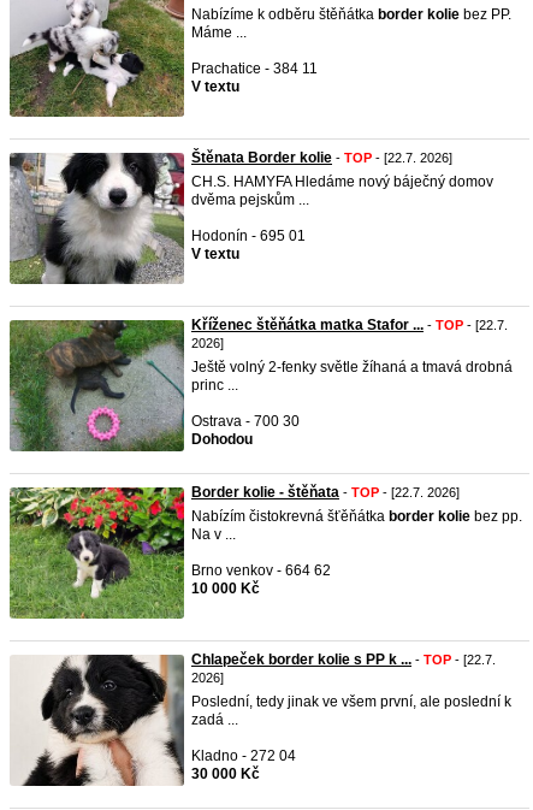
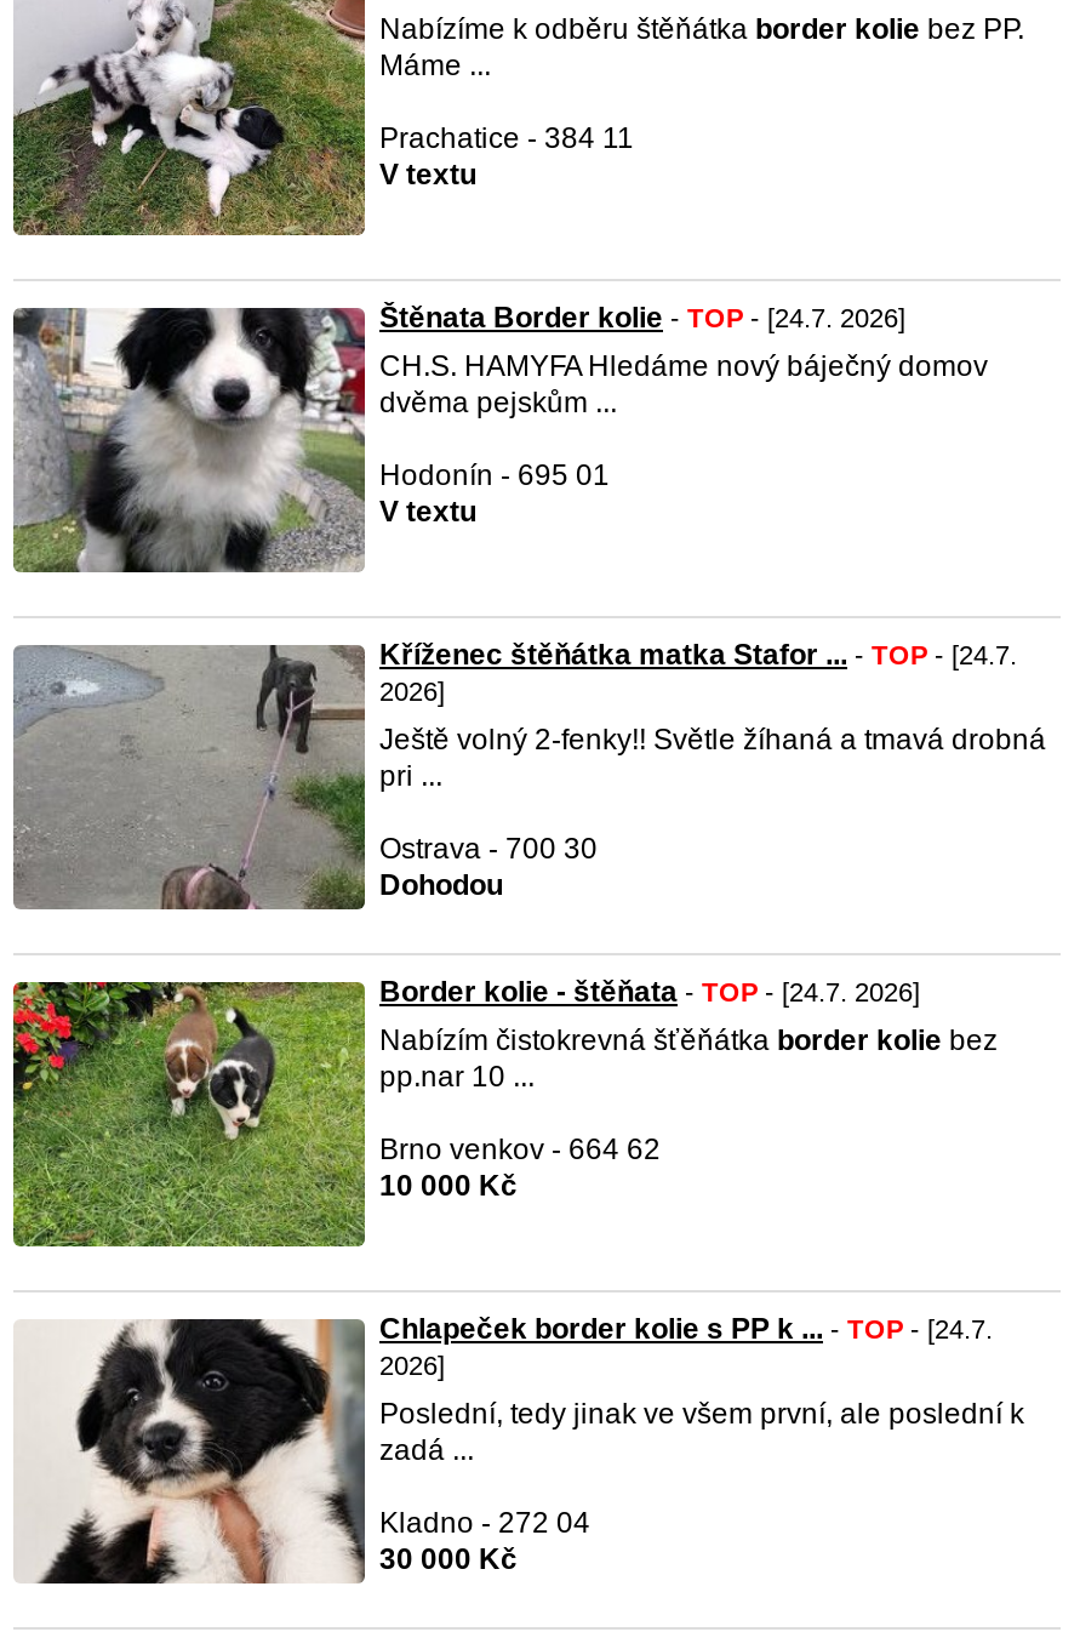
- Štěnata Border kolie - TOP - [22.7. 2026]
+ Štěnata Border kolie - TOP - [24.7. 2026]

- [image]
- Kříženec štěňátka matka Stafor ... - TOP - [22.7.
+ [image]
+ Kříženec štěňátka matka Stafor ... - TOP - [24.7.

- Ještě volný 2-fenky světle žíhaná a tmavá drobná
- princ ...
+ Ještě volný 2-fenky!! Světle žíhaná a tmavá drobná
+ pri ...

- [image]
- Border kolie - štěňata - TOP - [22.7. 2026]
- Nabízím čistokrevná šťěňátka border kolie bez pp.
- Na v ...
+ [image]
+ Border kolie - štěňata - TOP - [24.7. 2026]
+ Nabízím čistokrevná šťěňátka border kolie bez
+ pp.nar 10 ...

- Chlapeček border kolie s PP k ... - TOP - [22.7.
+ Chlapeček border kolie s PP k ... - TOP - [24.7.
